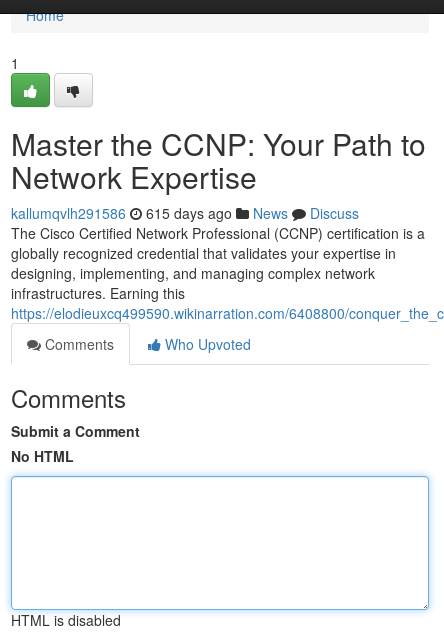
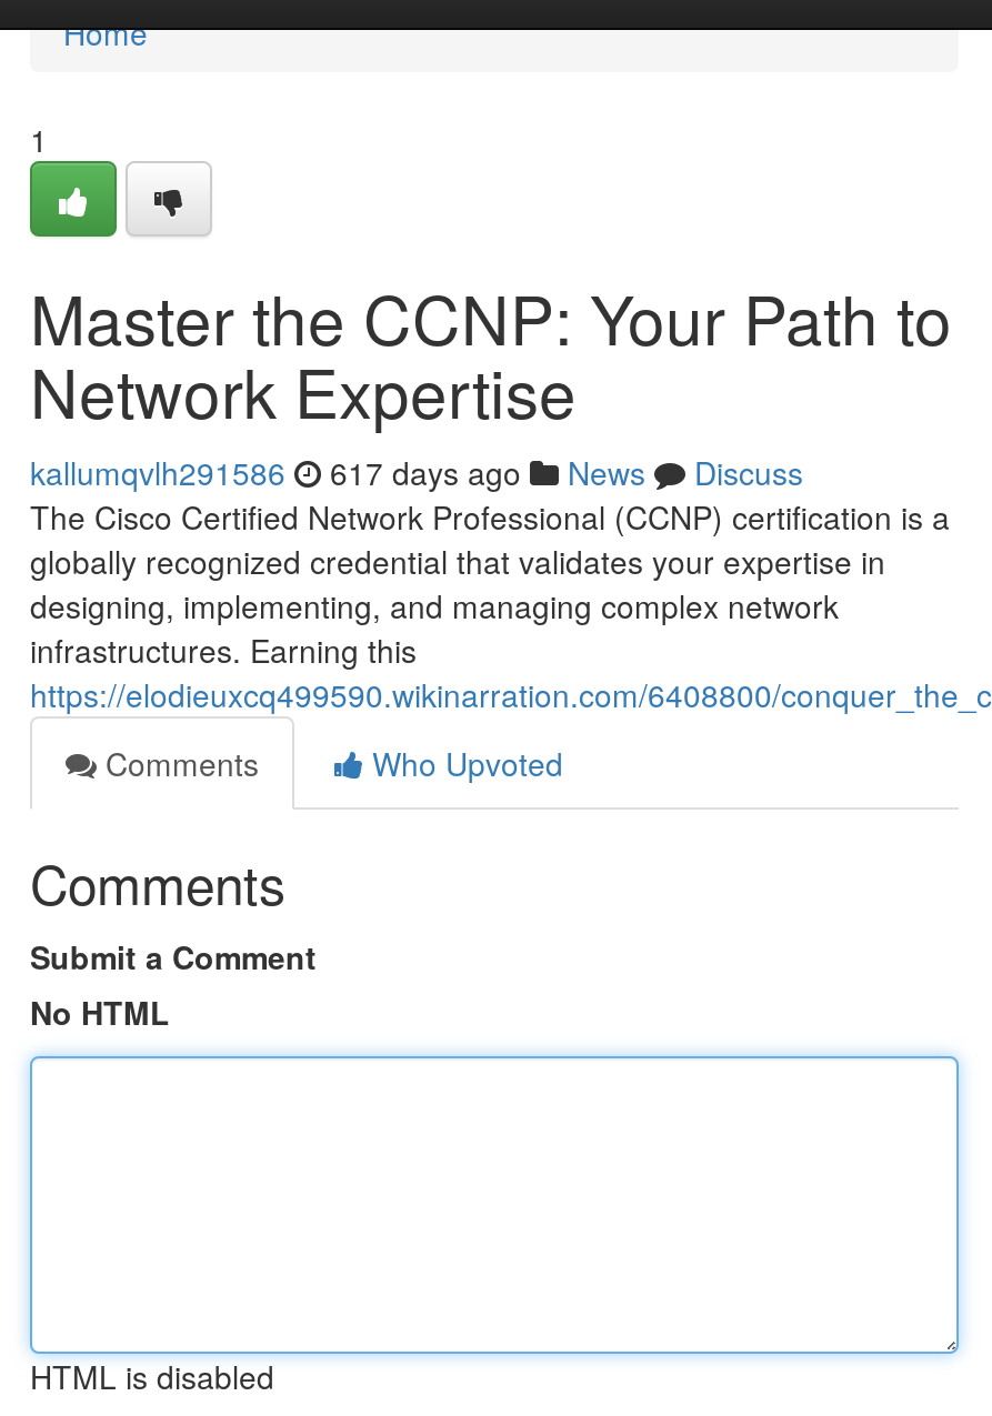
- kallumqvlh291586 615 days ago News Discuss
+ kallumqvlh291586 617 days ago News Discuss
